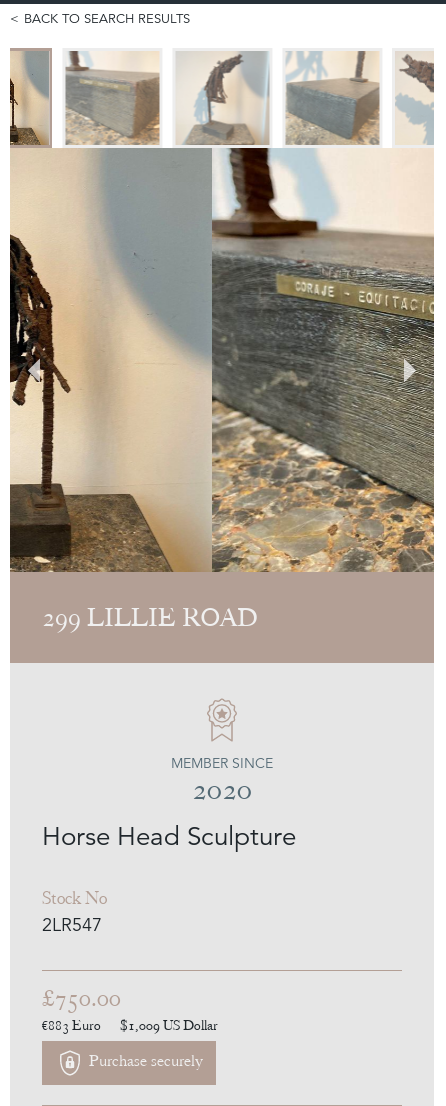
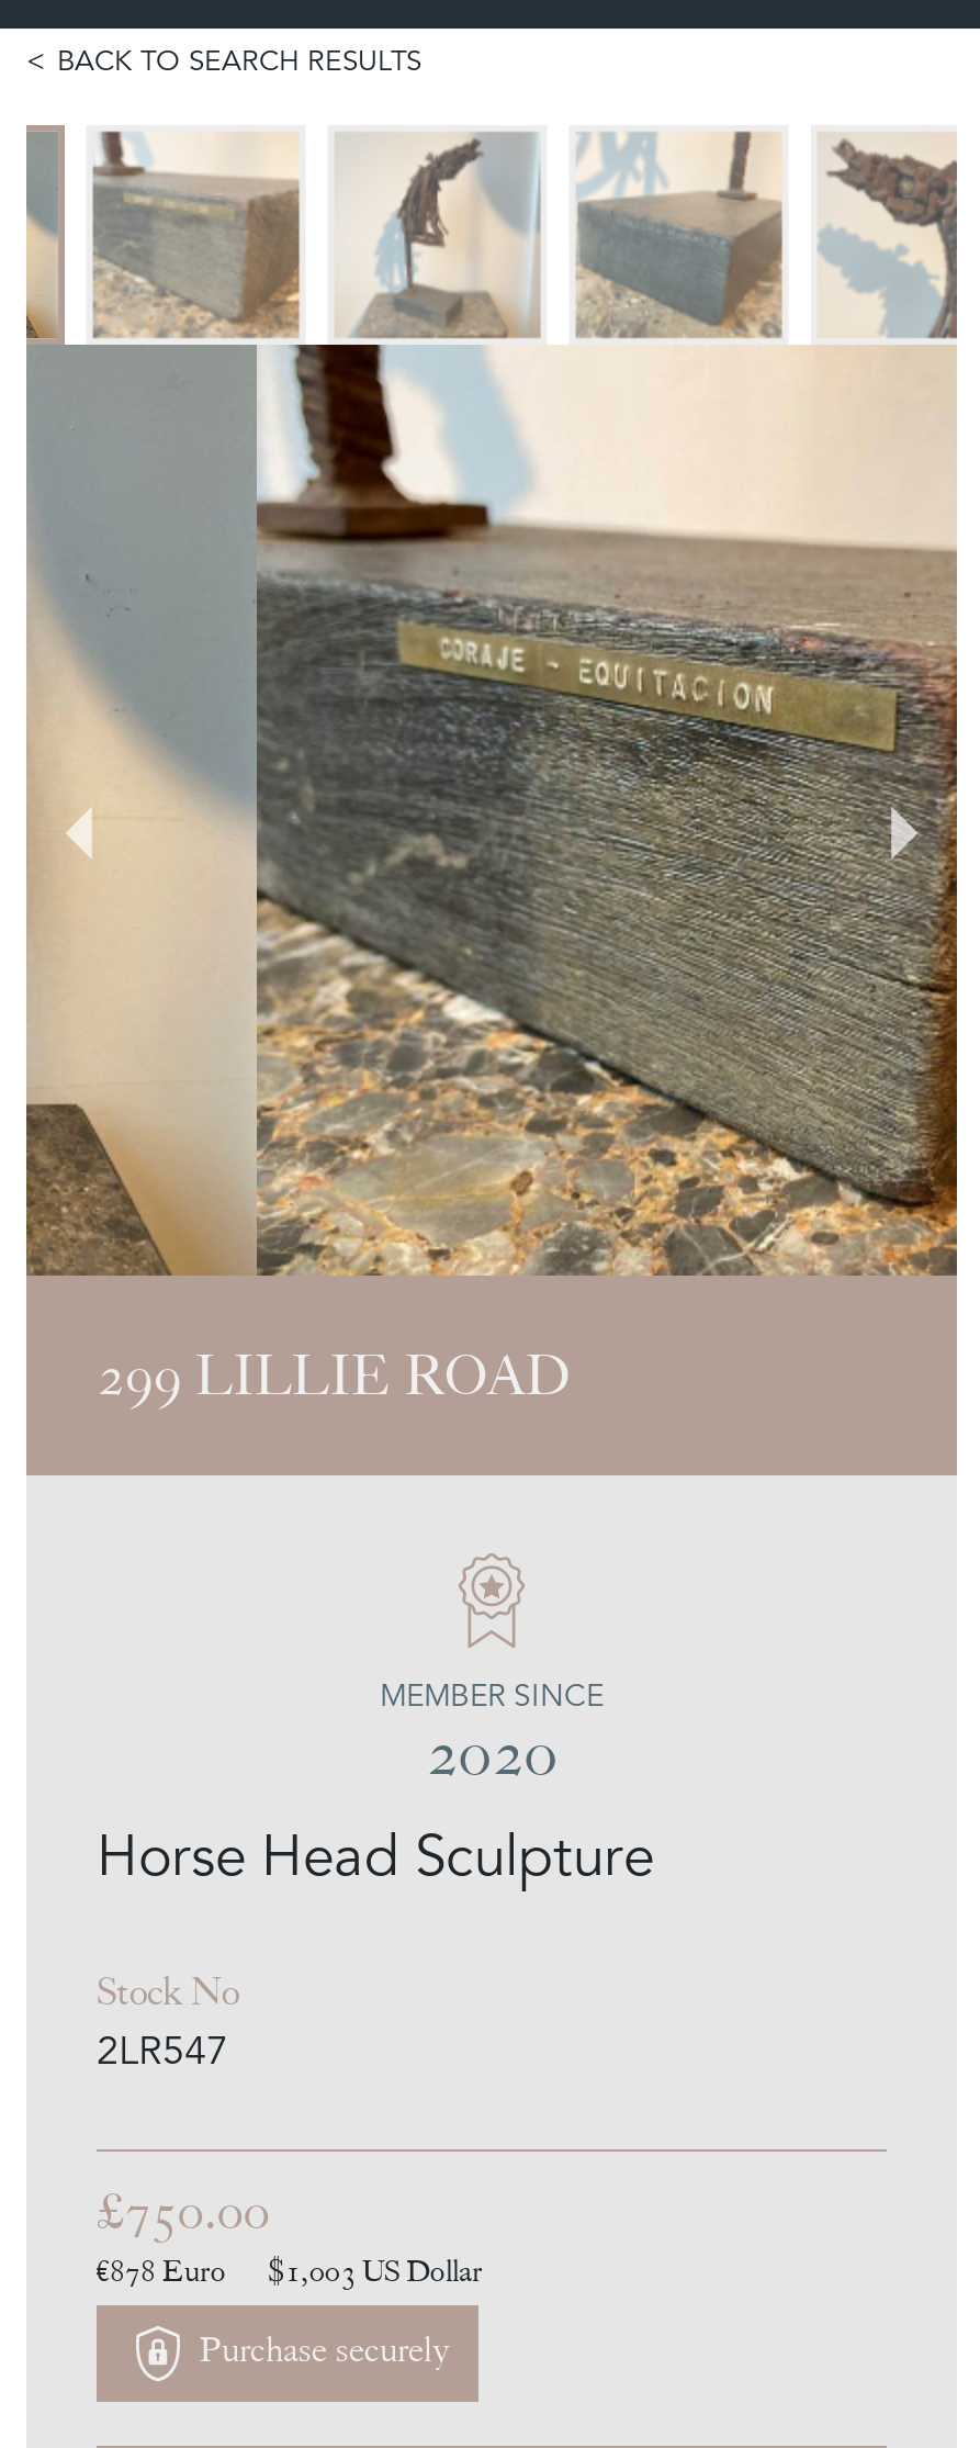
- [image]
+ [image]

- €883 Euro
+ €878 Euro

- $1,009 US Dollar
+ $1,003 US Dollar
